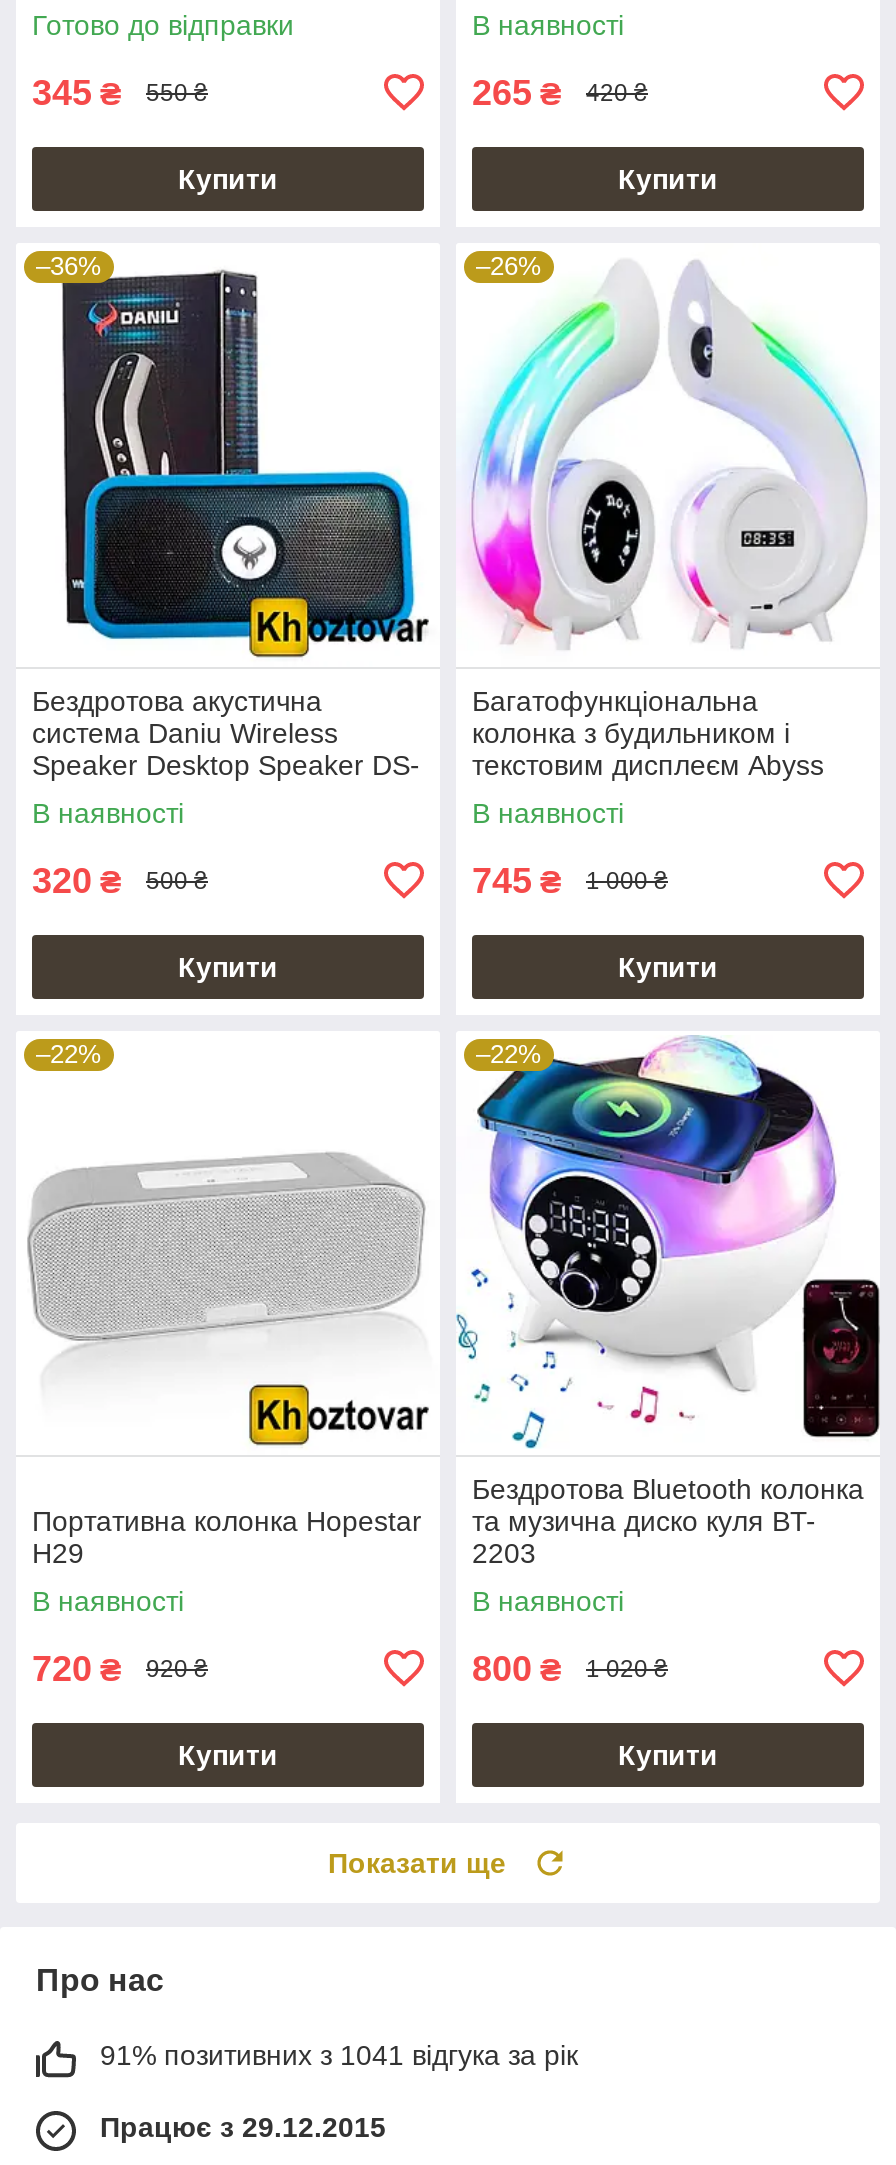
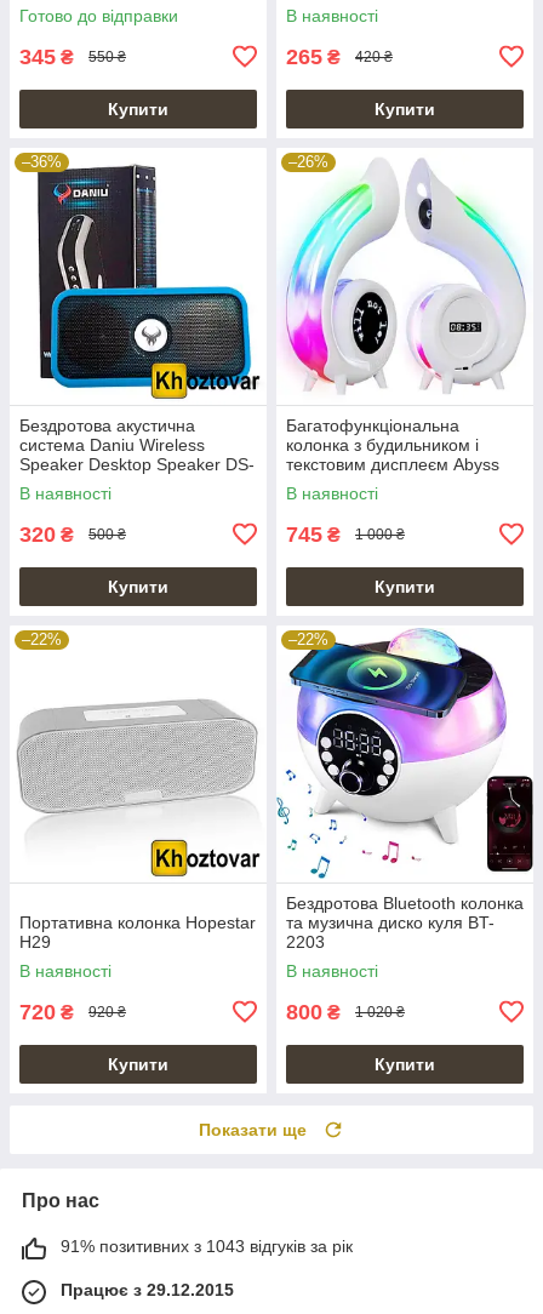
- 91% позитивних з 1041 відгука за рік
+ 91% позитивних з 1043 відгуків за рік
